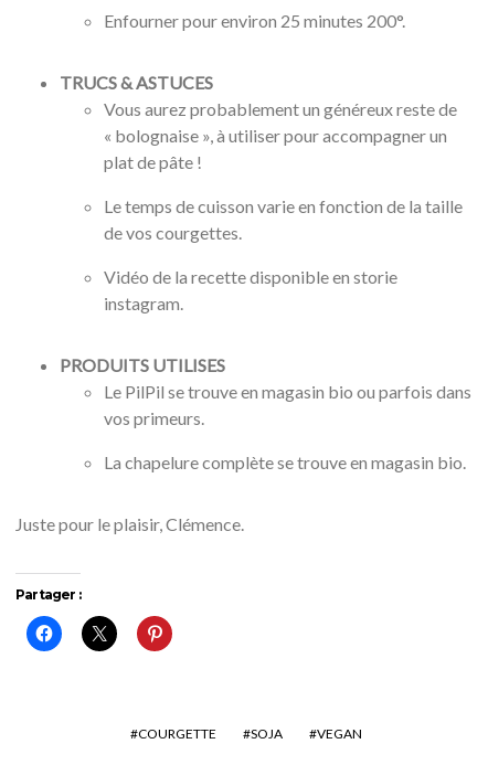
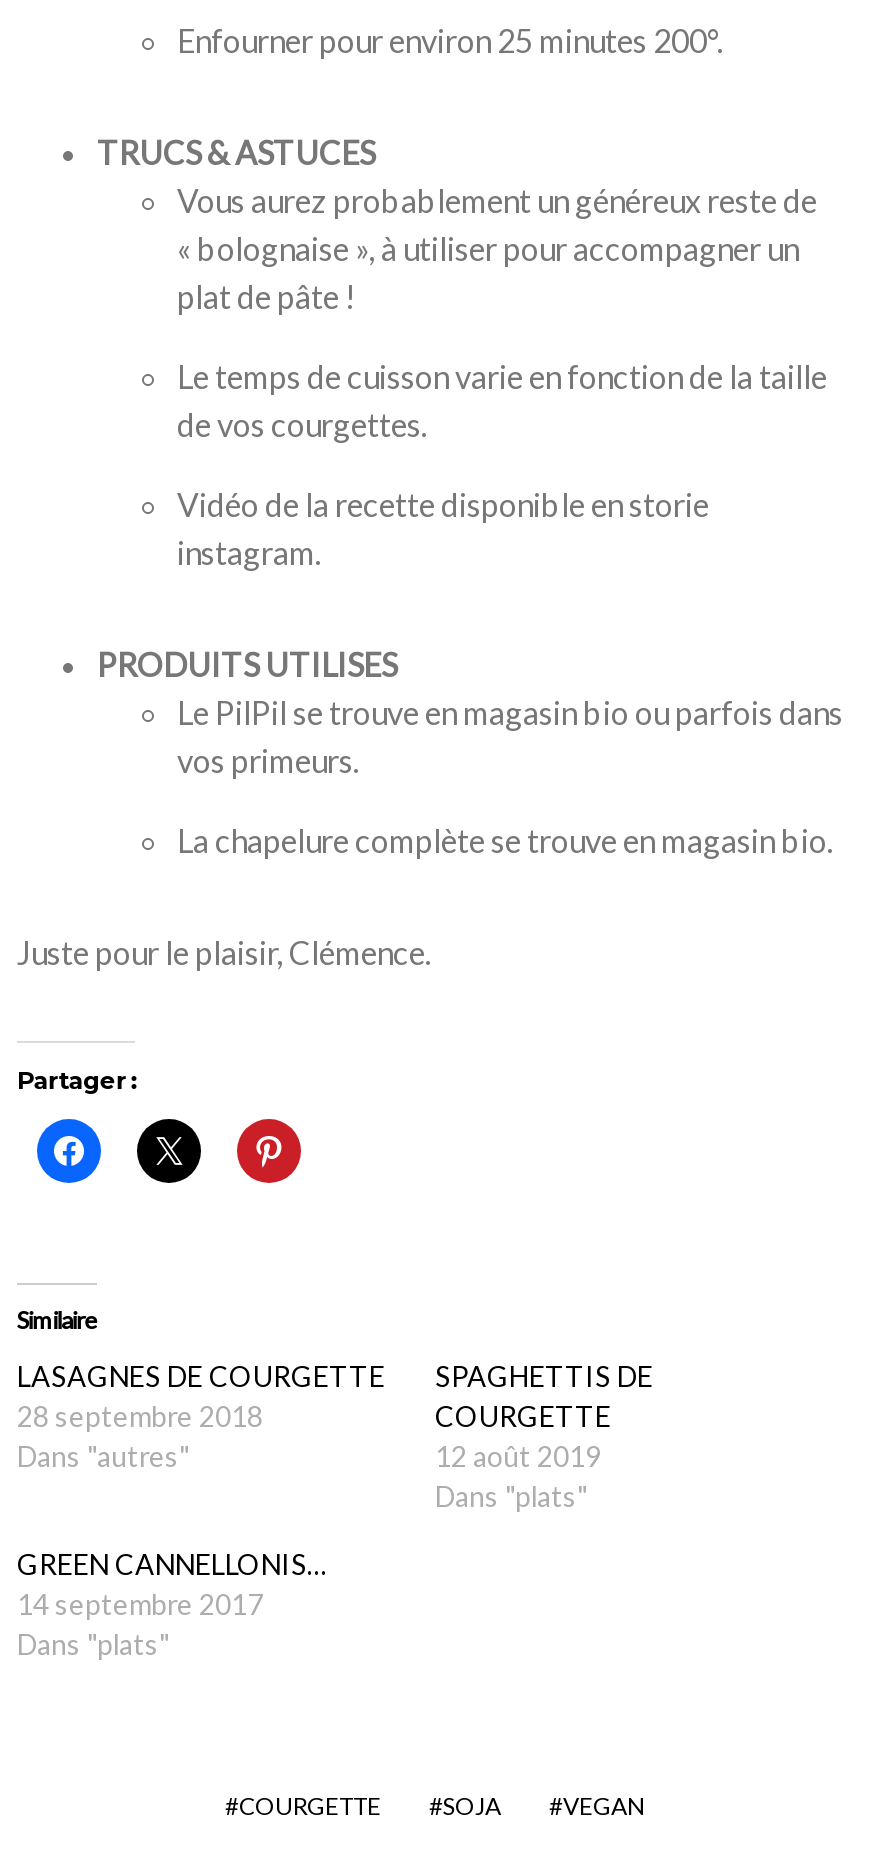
+ Similaire
+ LASAGNES DE COURGETTE
+ 28 septembre 2018
+ Dans "autres"

+ SPAGHETTIS DE
+ COURGETTE
+ 12 août 2019
+ Dans "plats"
+ GREEN CANNELLONIS…
+ 14 septembre 2017
+ Dans "plats"
